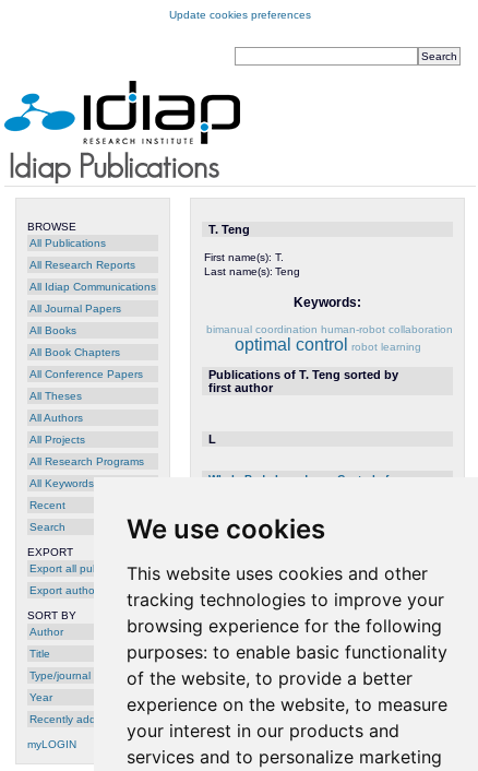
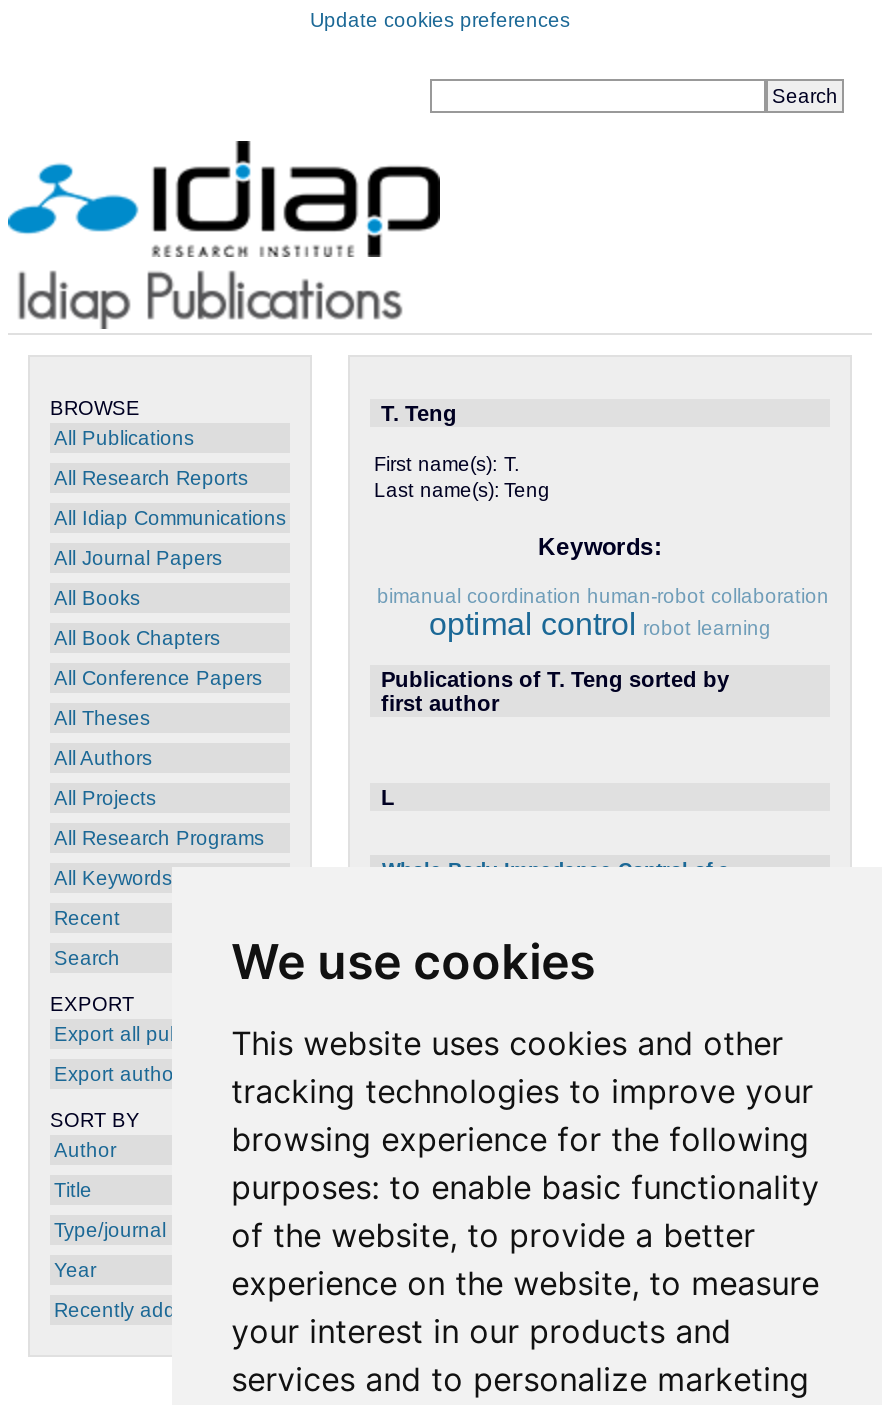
- myLOGIN
